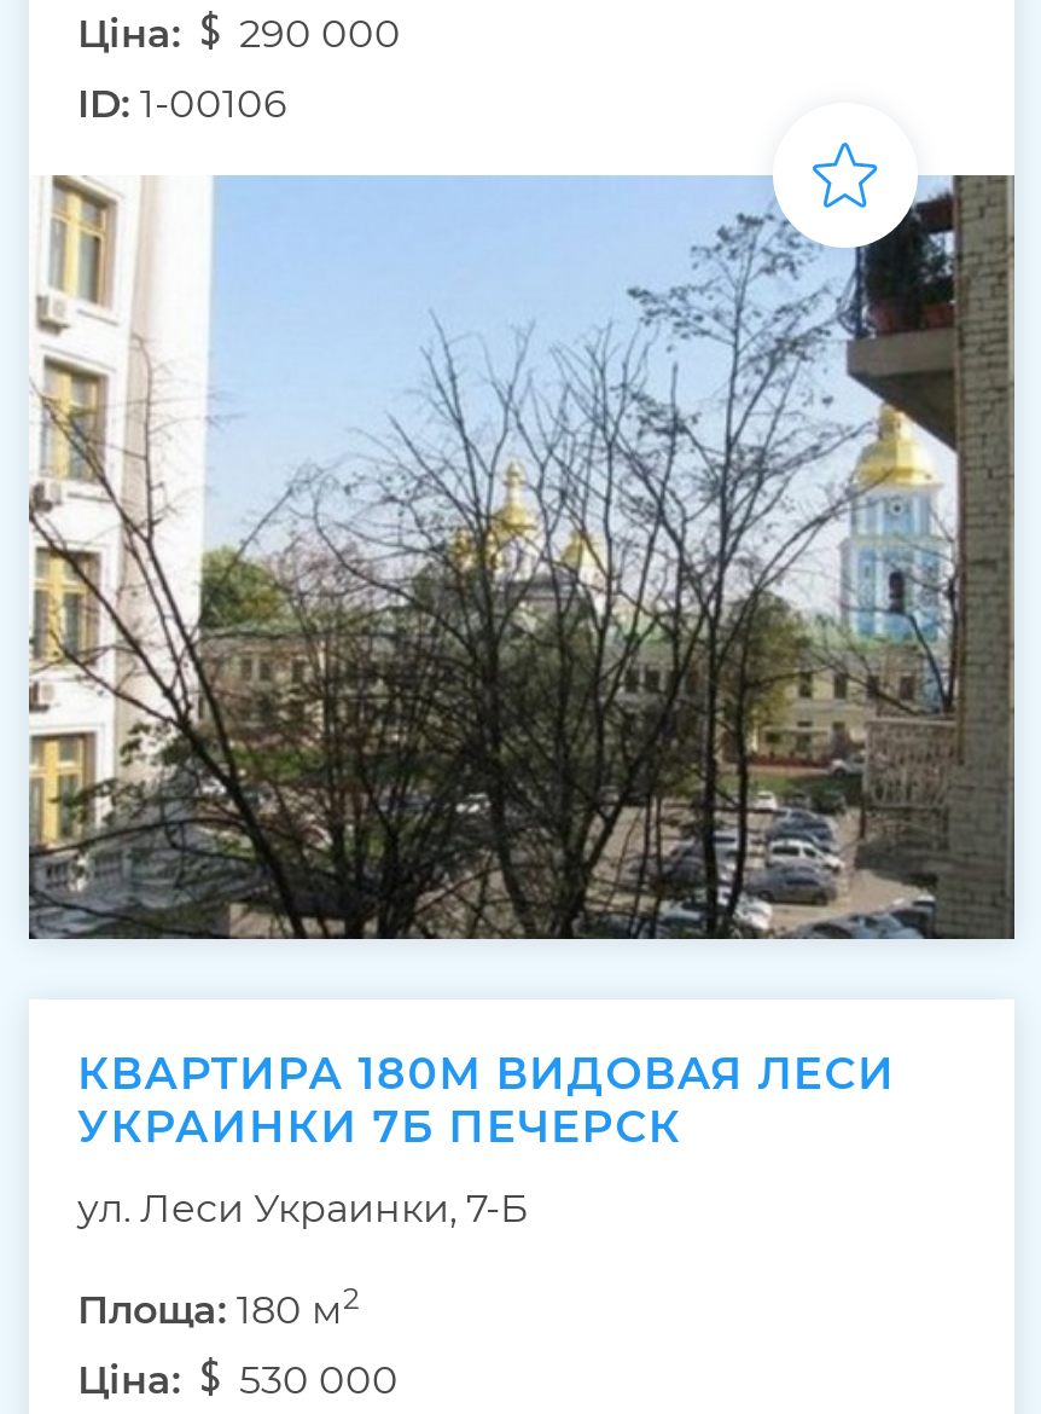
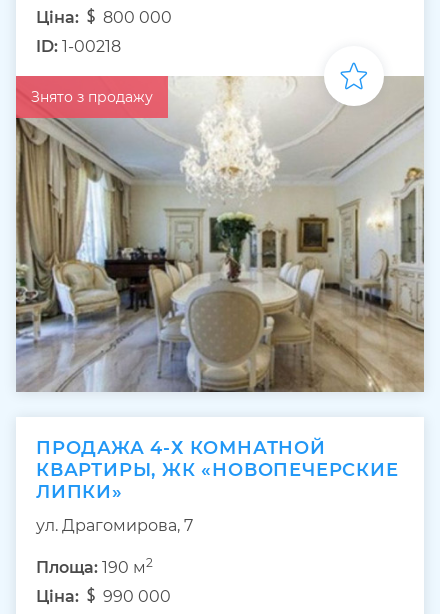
- 290 000
- ID: 1-00106
+ 800 000
+ ID: 1-00218
+ Знято з продажу

- [image]
+ [image]

- КВАРТИРА 180М ВИДОВАЯ ЛЕСИ
- УКРАИНКИ 7Б ПЕЧЕРСК
- ул. Леси Украинки, 7-Б
- Площа: 180 м2
+ ПРОДАЖА 4-Х КОМНАТНОЙ
+ КВАРТИРЫ, ЖК «НОВОПЕЧЕРСКИЕ
+ ЛИПКИ»
+ ул. Драгомирова, 7
+ Площа: 190 м2

- Ціна: 530 000
+ Ціна: 990 000
